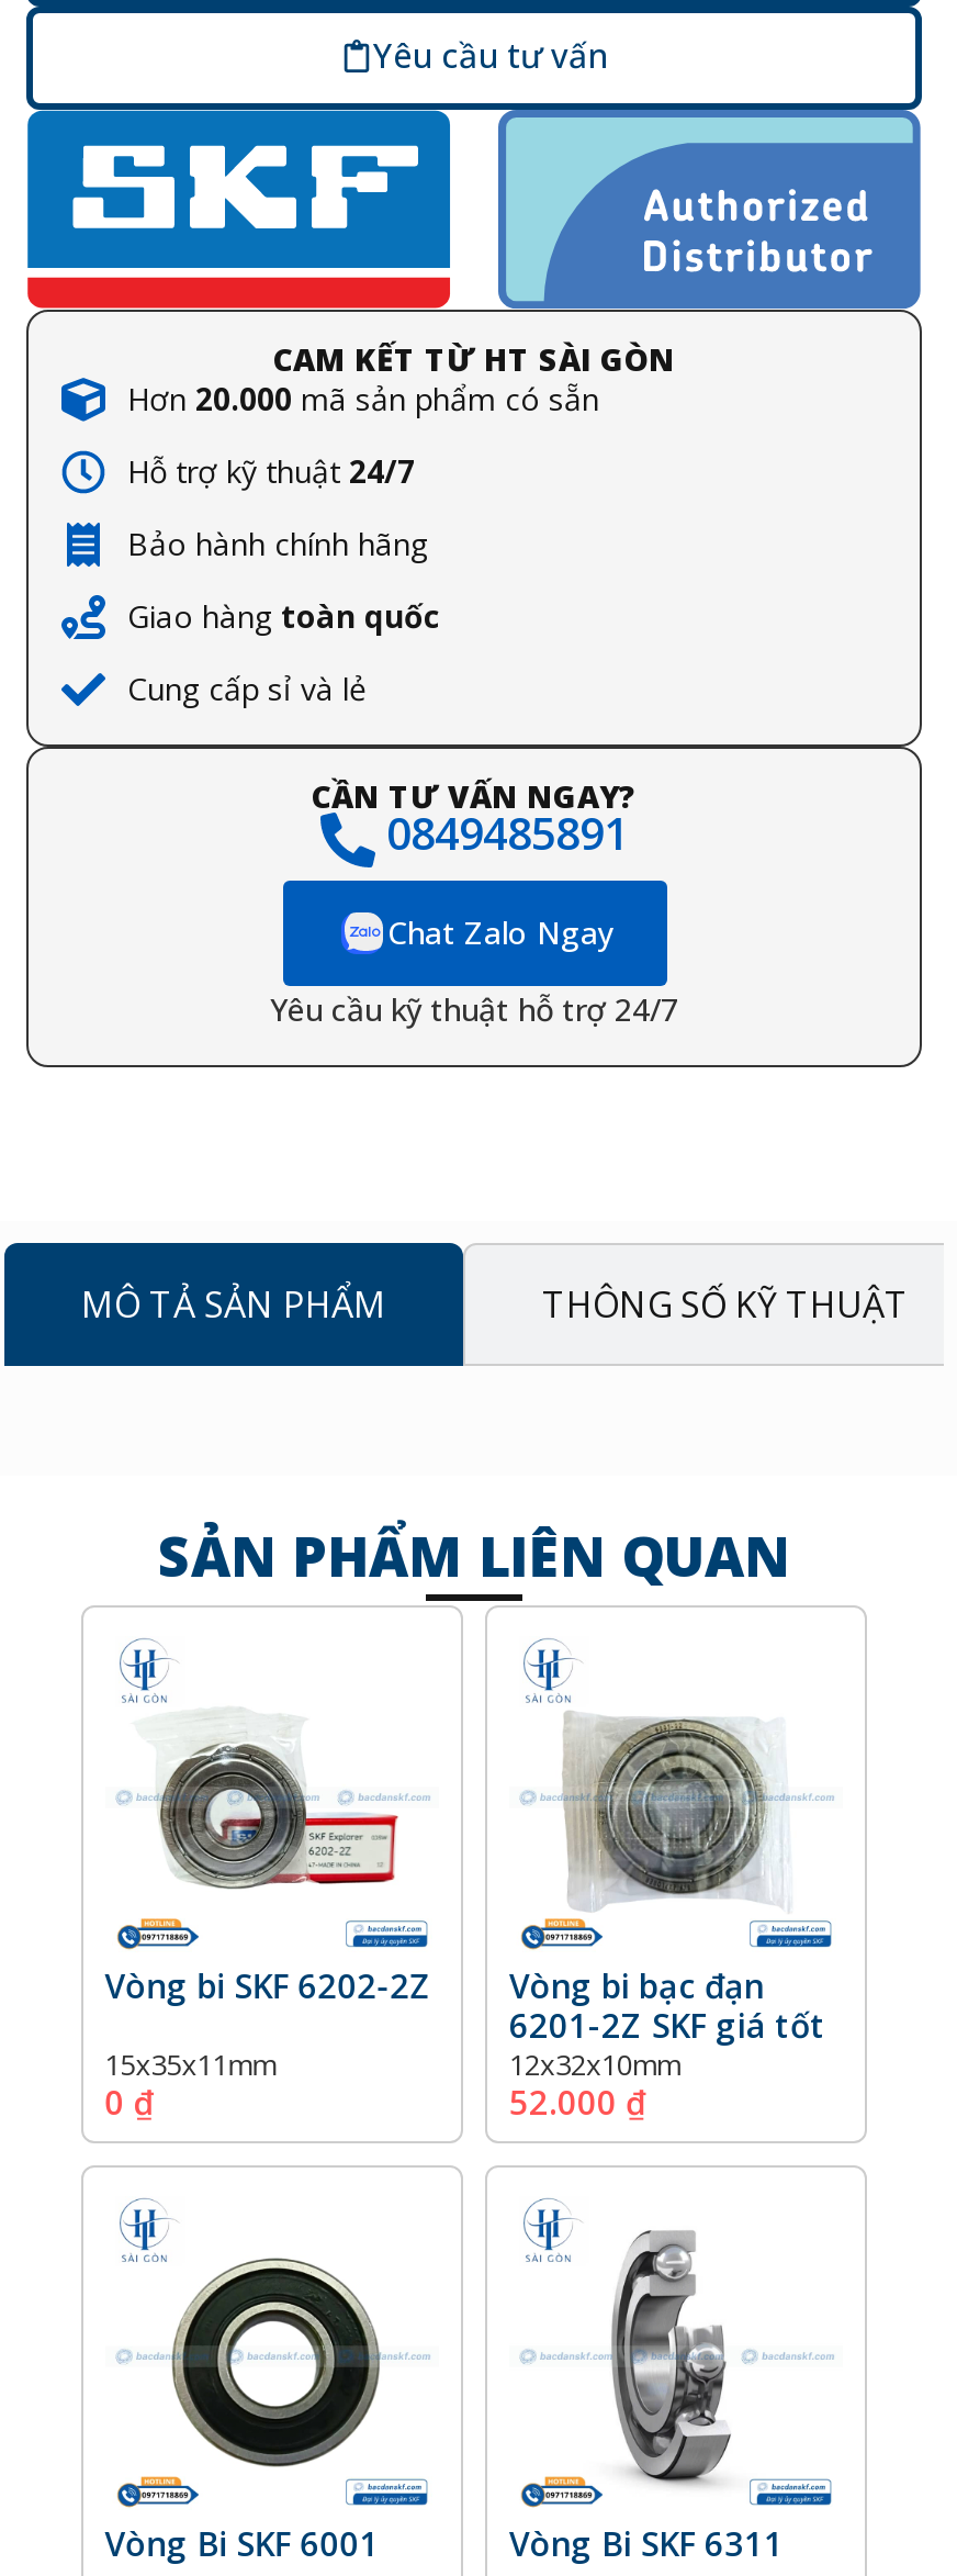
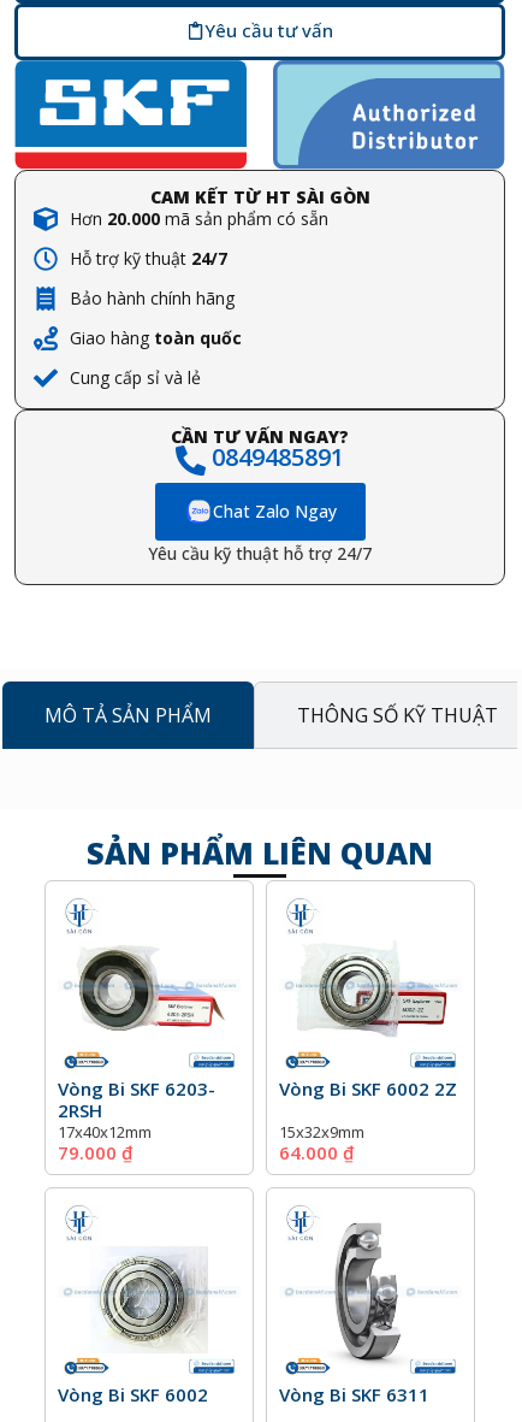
- [image]
+ [image]

- [image]
- Vòng bi SKF 6202-2Z
+ [image]
+ Vòng Bi SKF 6203-
+ 2RSH
+ 17x40x12mm
+ 79.000 ₫

- Vòng bi bạc đạn
- 6201-2Z SKF giá tốt
- 12x32x10mm
- 52.000 ₫
+ 15x32x9mm
+ 64.000 ₫

- 15x35x11mm
- 0 ₫
+ Vòng Bi SKF 6002 2Z

- [image]
- Vòng Bi SKF 6001
+ [image]
+ Vòng Bi SKF 6002
